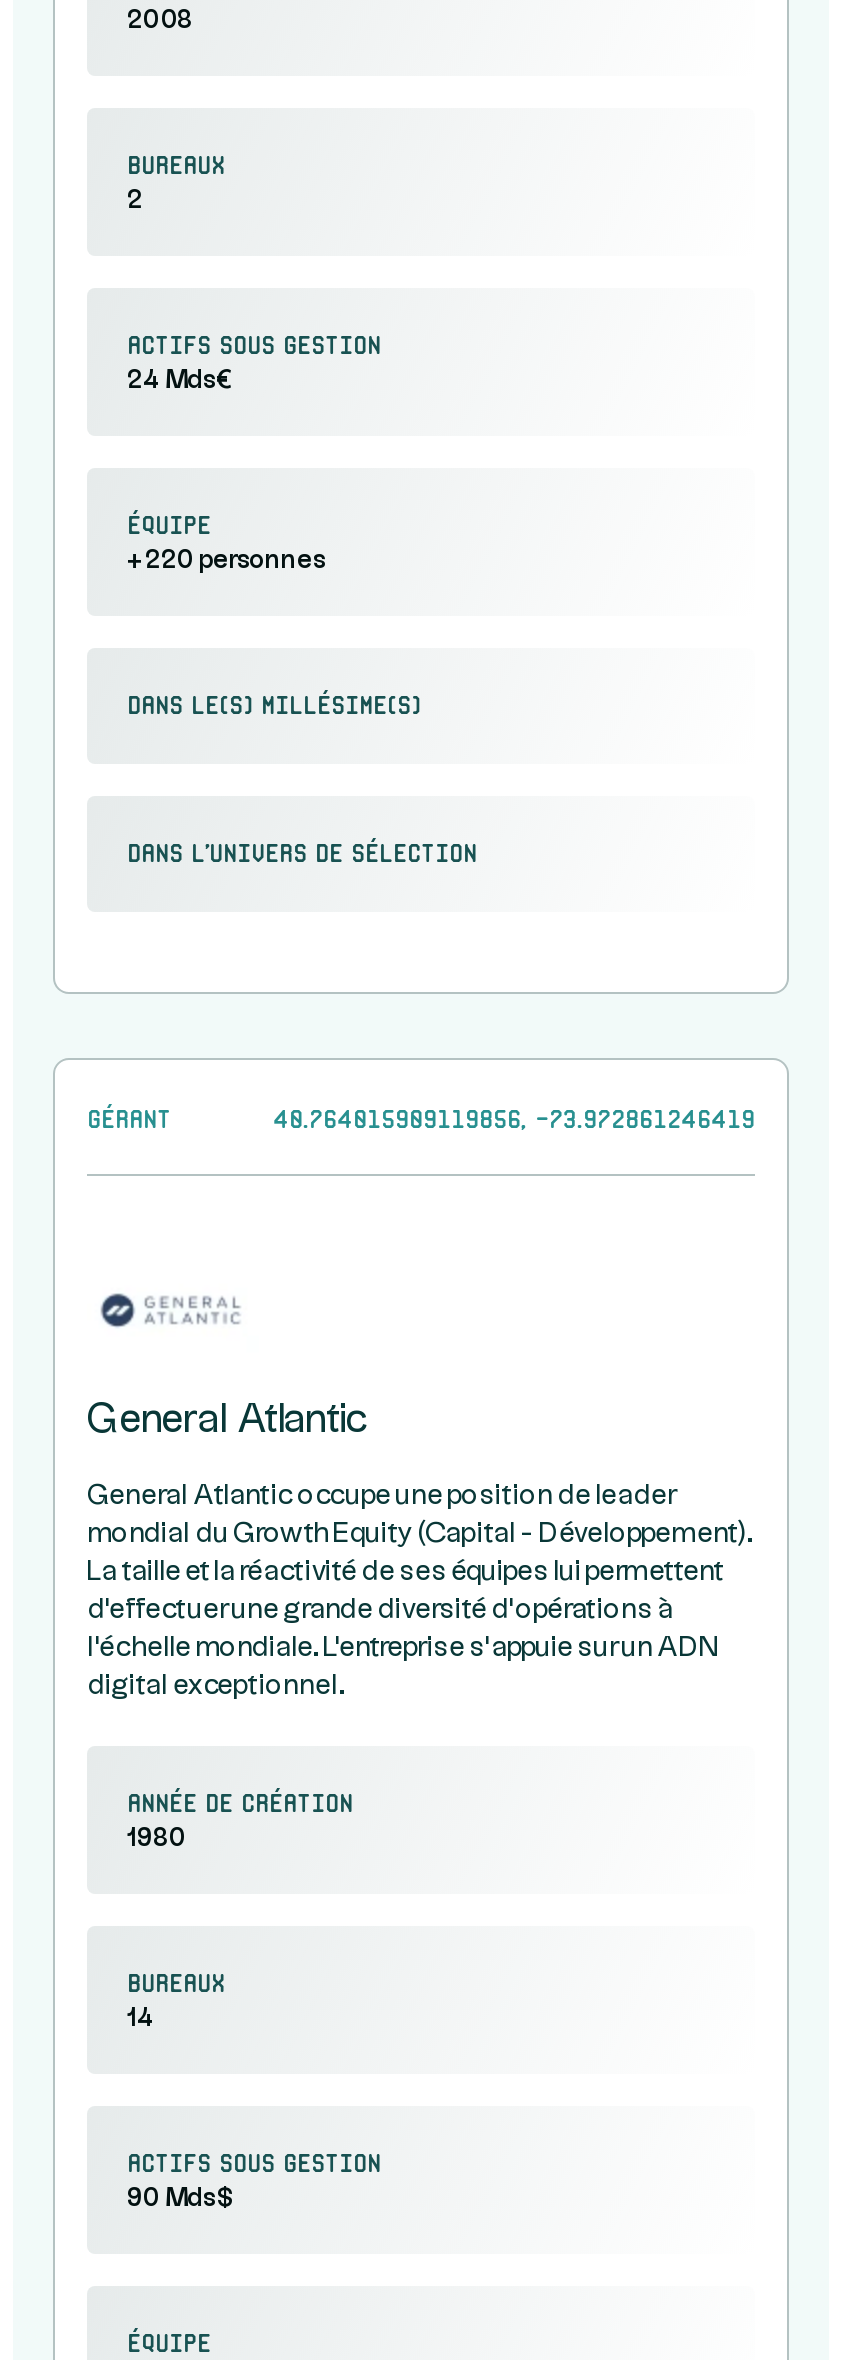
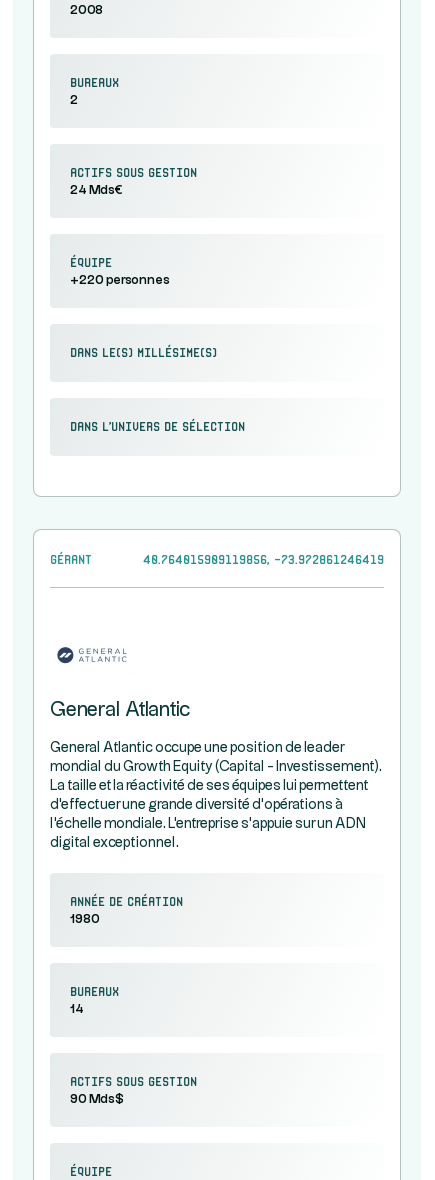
- mondial du Growth Equity (Capital - Développement).
+ mondial du Growth Equity (Capital - Investissement).
